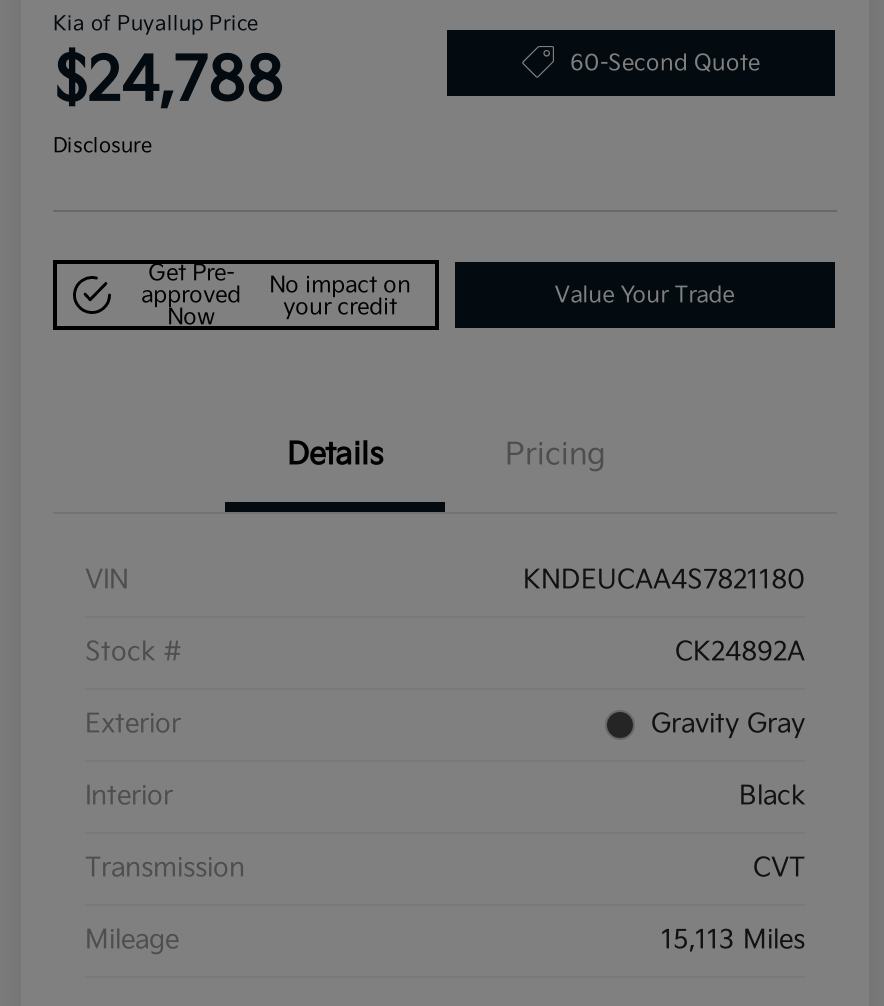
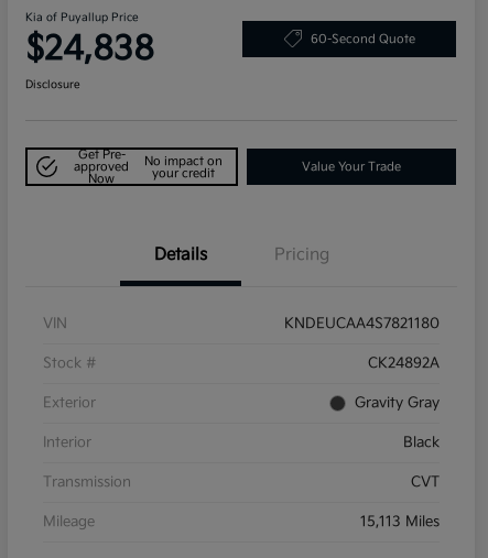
- $24,788
+ $24,838
